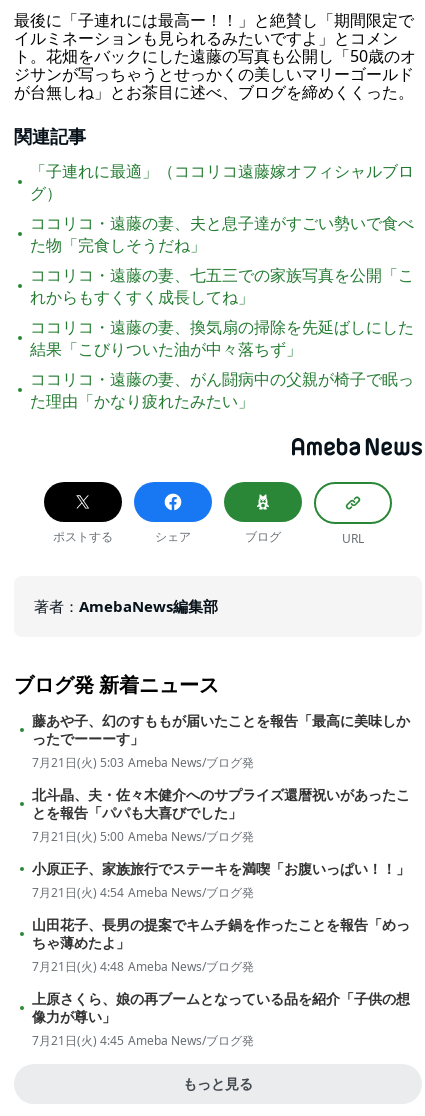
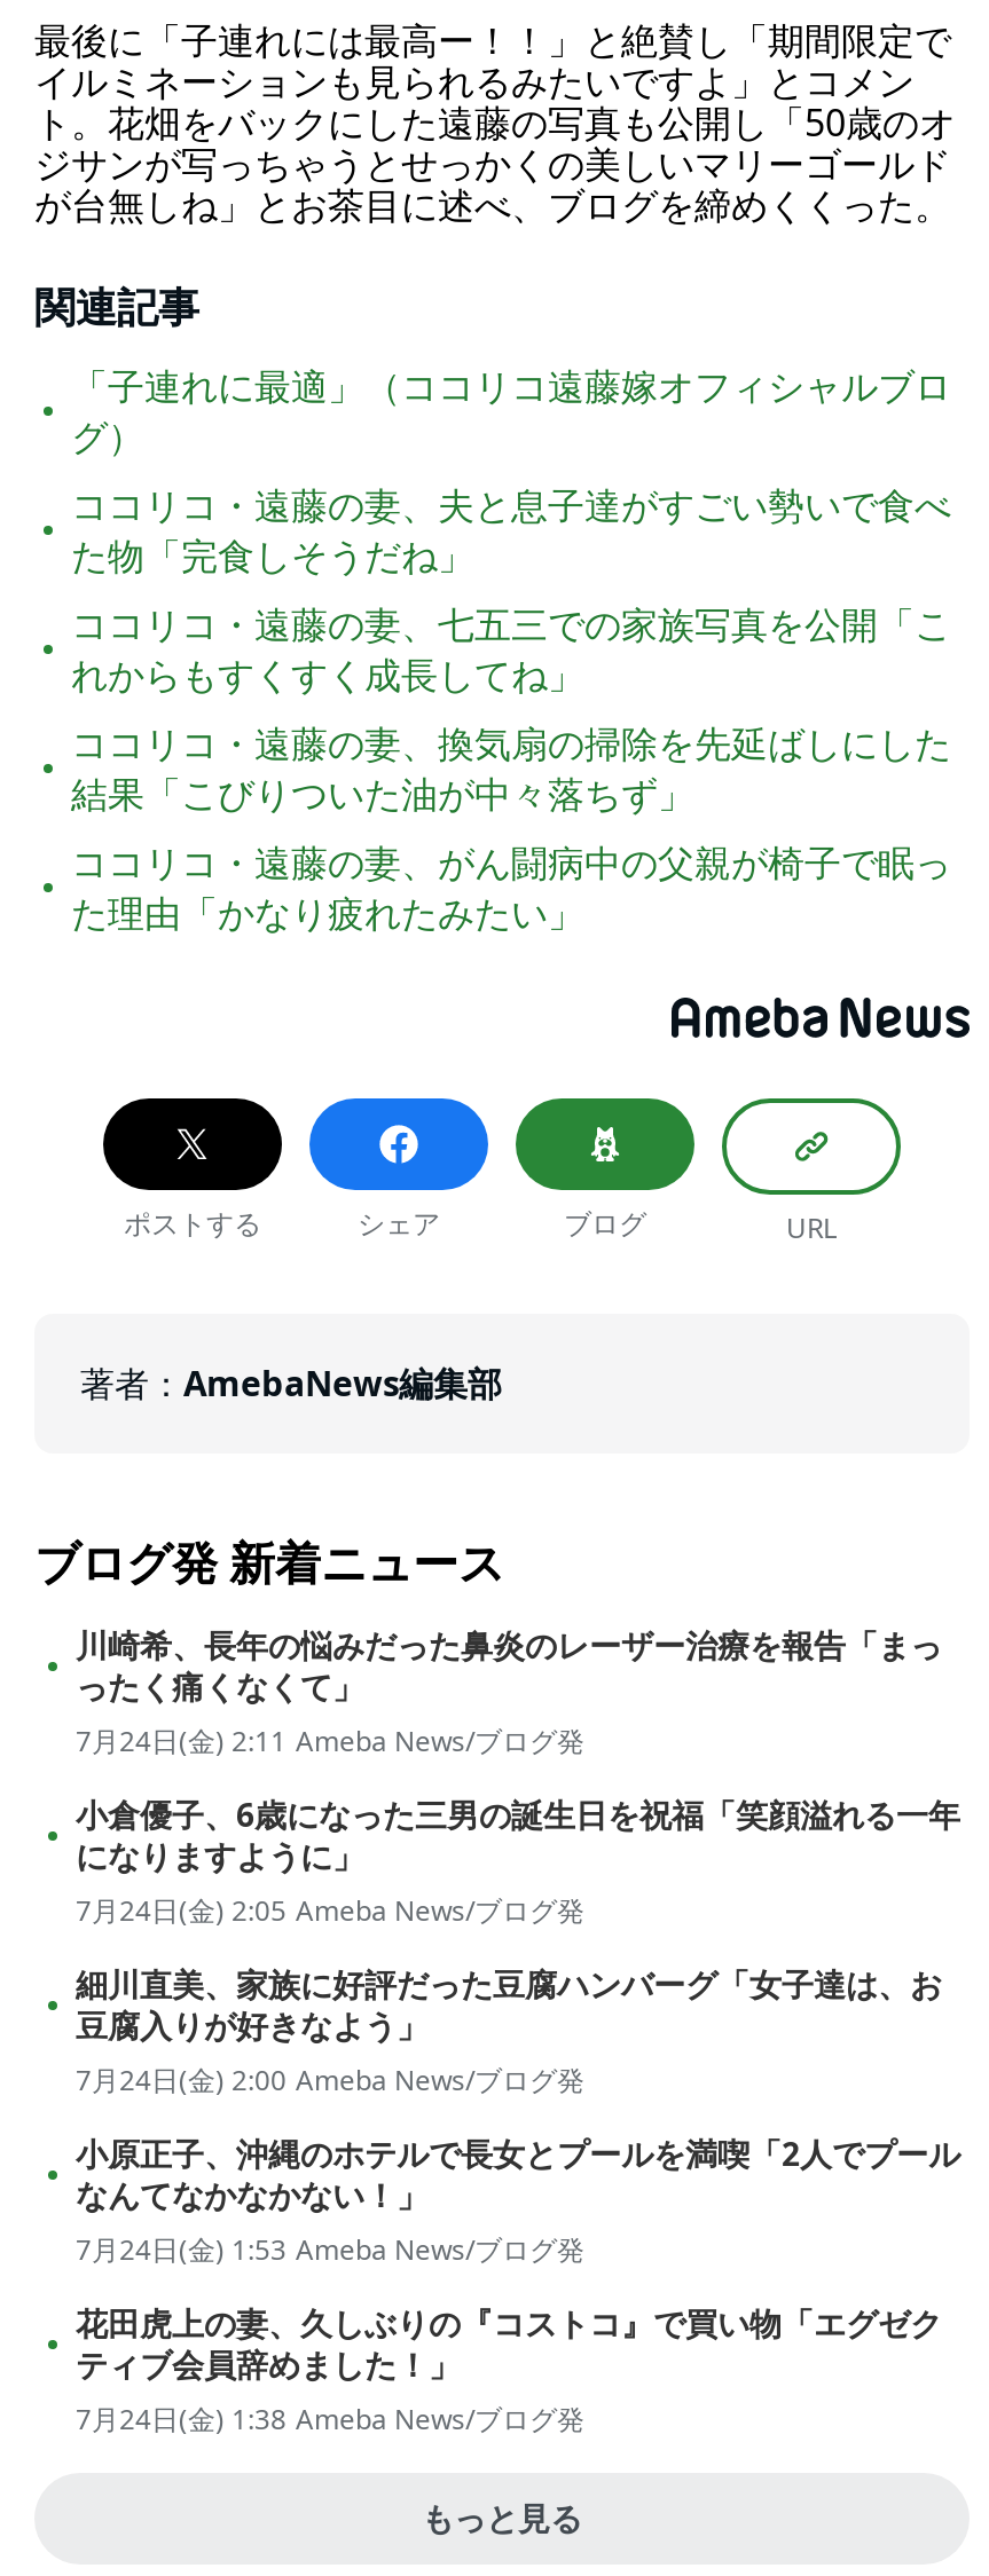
- 藤あや子、幻のすももが届いたことを報告「最高に美味しか
- ったでーーーす」
- 7月21日(火) 5:03 Ameba News/ブログ発
+ 川崎希、長年の悩みだった鼻炎のレーザー治療を報告「まっ
+ ったく痛くなくて」
+ 7月24日(金) 2:11 Ameba News/ブログ発

- 北斗晶、夫・佐々木健介へのサプライズ還暦祝いがあったこ
- とを報告「パパも大喜びでした」
- 7月21日(火) 5:00 Ameba News/ブログ発
+ 小倉優子、6歳になった三男の誕生日を祝福「笑顔溢れる一年
+ になりますように」
+ 7月24日(金) 2:05 Ameba News/ブログ発

- 小原正子、家族旅行でステーキを満喫「お腹いっぱい！！」
- 7月21日(火) 4:54 Ameba News/ブログ発
+ 細川直美、家族に好評だった豆腐ハンバーグ「女子達は、お
+ 豆腐入りが好きなよう」
+ 7月24日(金) 2:00 Ameba News/ブログ発

- 山田花子、長男の提案でキムチ鍋を作ったことを報告「めっ
- ちゃ薄めたよ」
- 7月21日(火) 4:48 Ameba News/ブログ発
+ 小原正子、沖縄のホテルで長女とプールを満喫「2人でプール
+ なんてなかなかない！」
+ 7月24日(金) 1:53 Ameba News/ブログ発

- 上原さくら、娘の再ブームとなっている品を紹介「子供の想
- 像力が尊い」
- 7月21日(火) 4:45 Ameba News/ブログ発
+ 花田虎上の妻、久しぶりの『コストコ』で買い物「エグゼク
+ ティブ会員辞めました！」
+ 7月24日(金) 1:38 Ameba News/ブログ発
